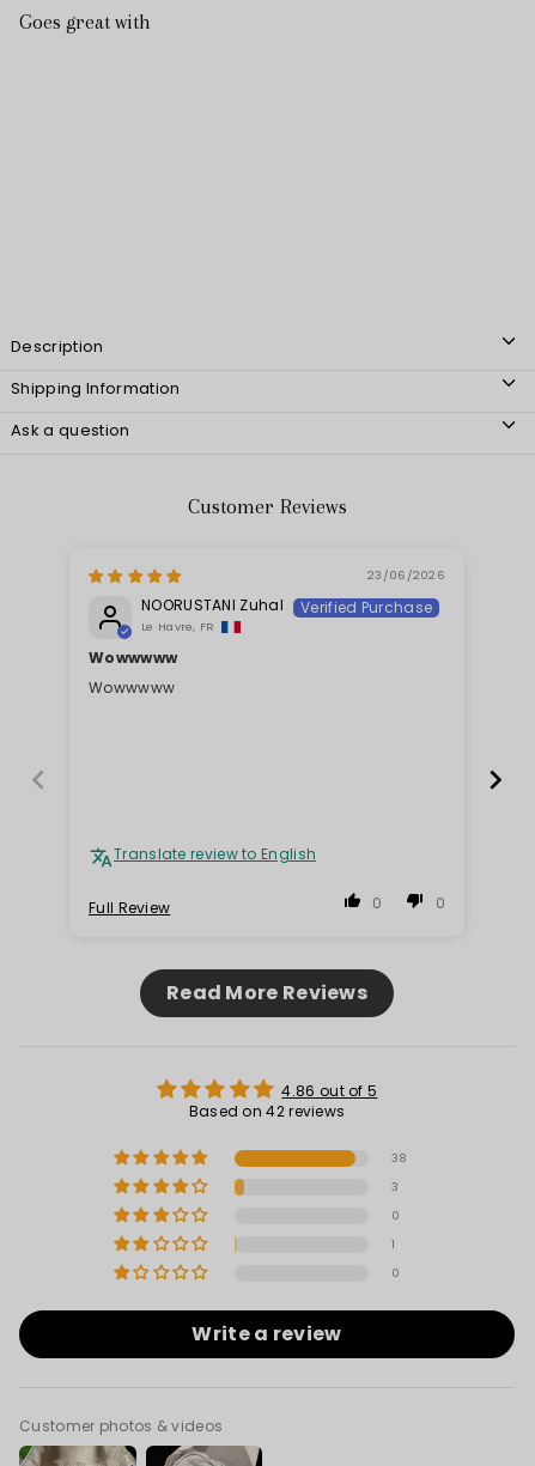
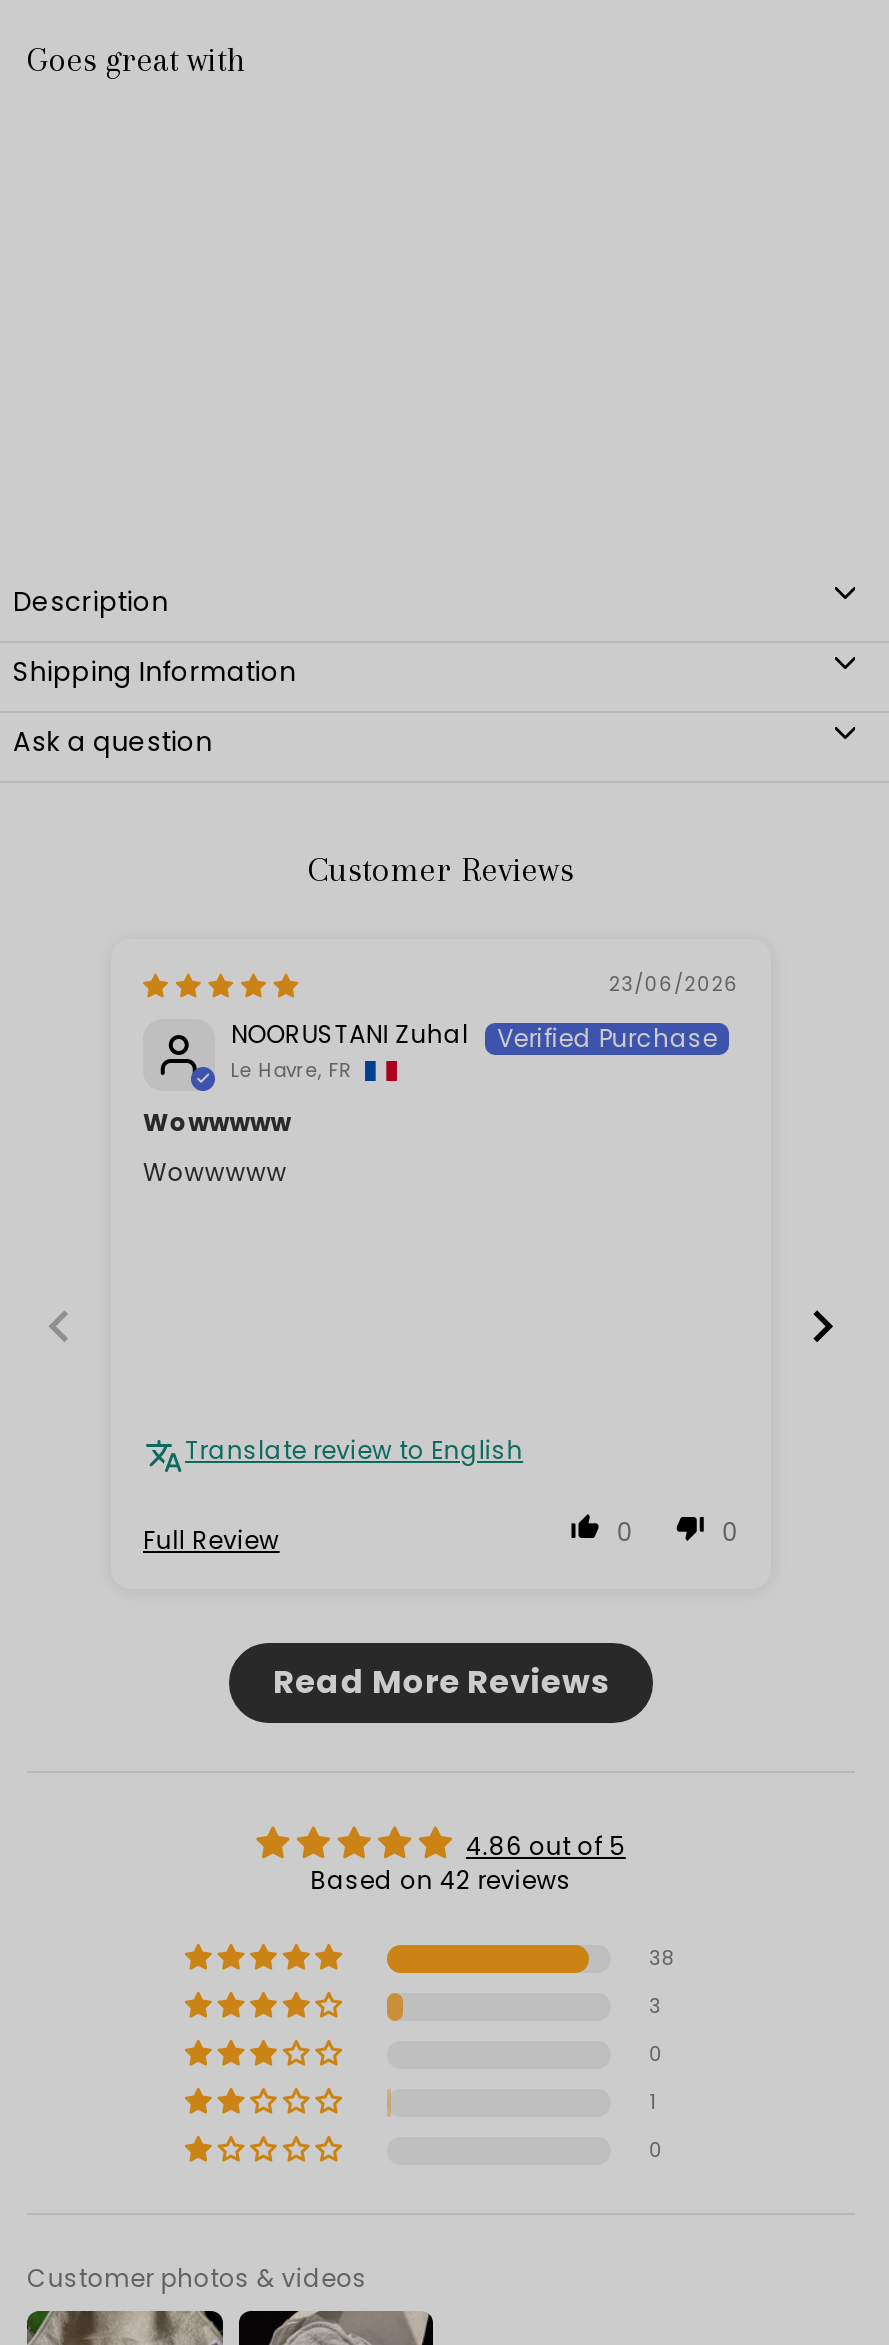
- Write a review
